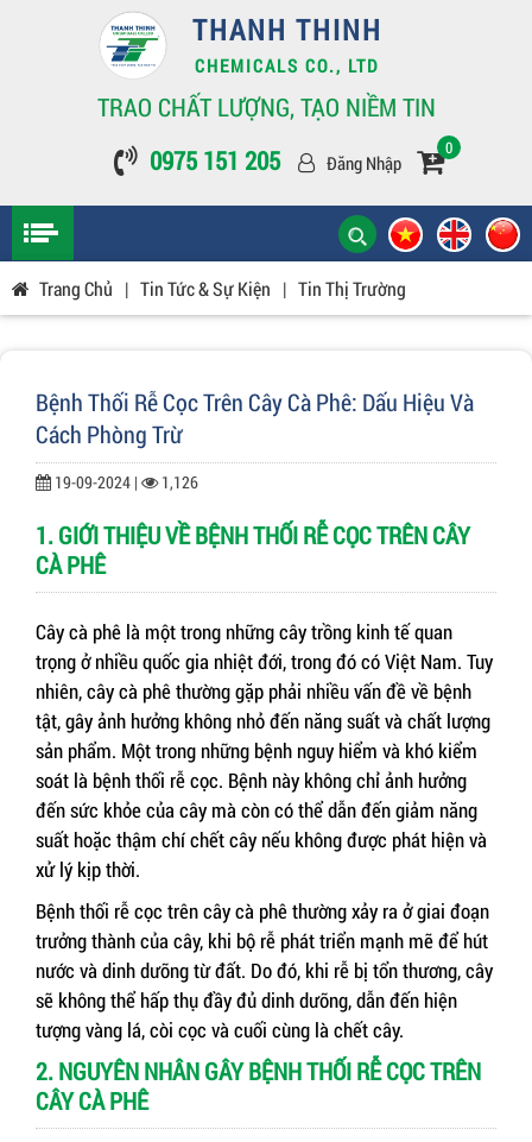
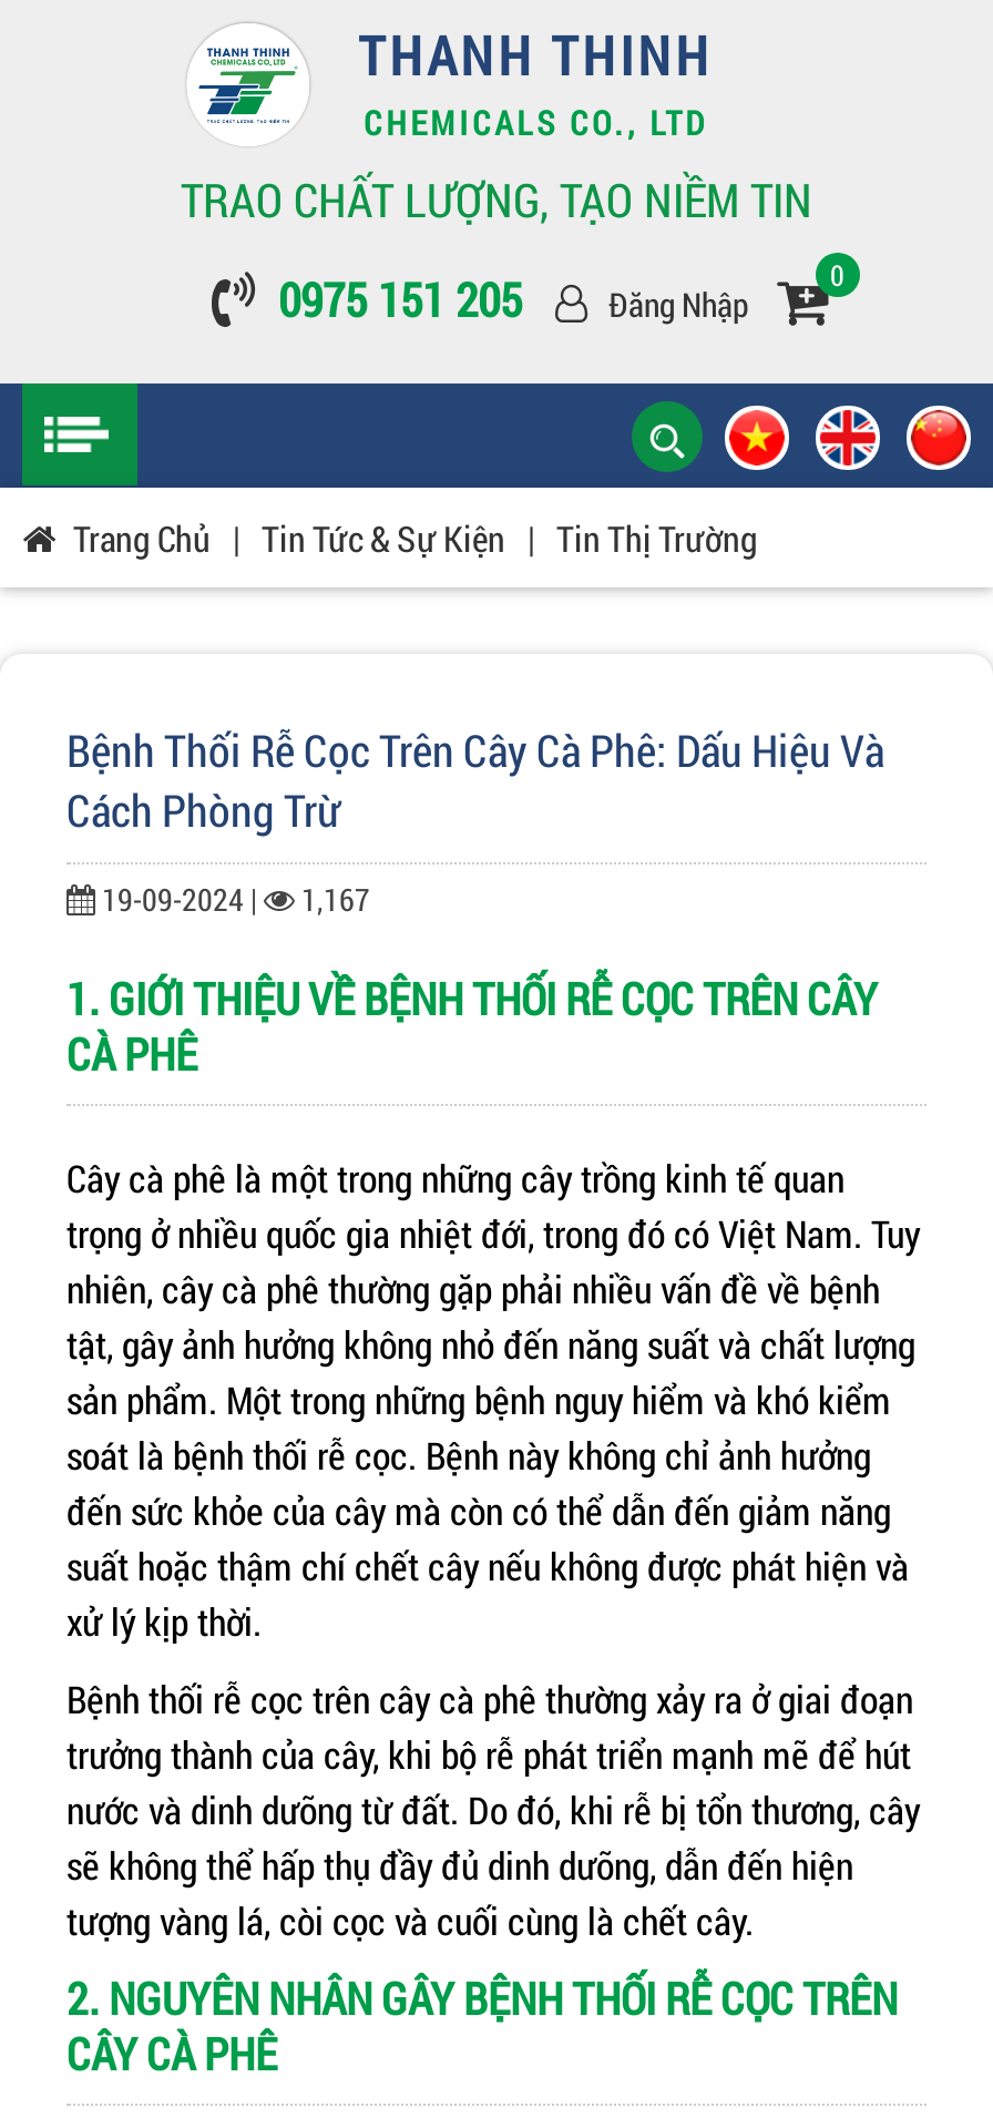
- 1,126
+ 1,167
